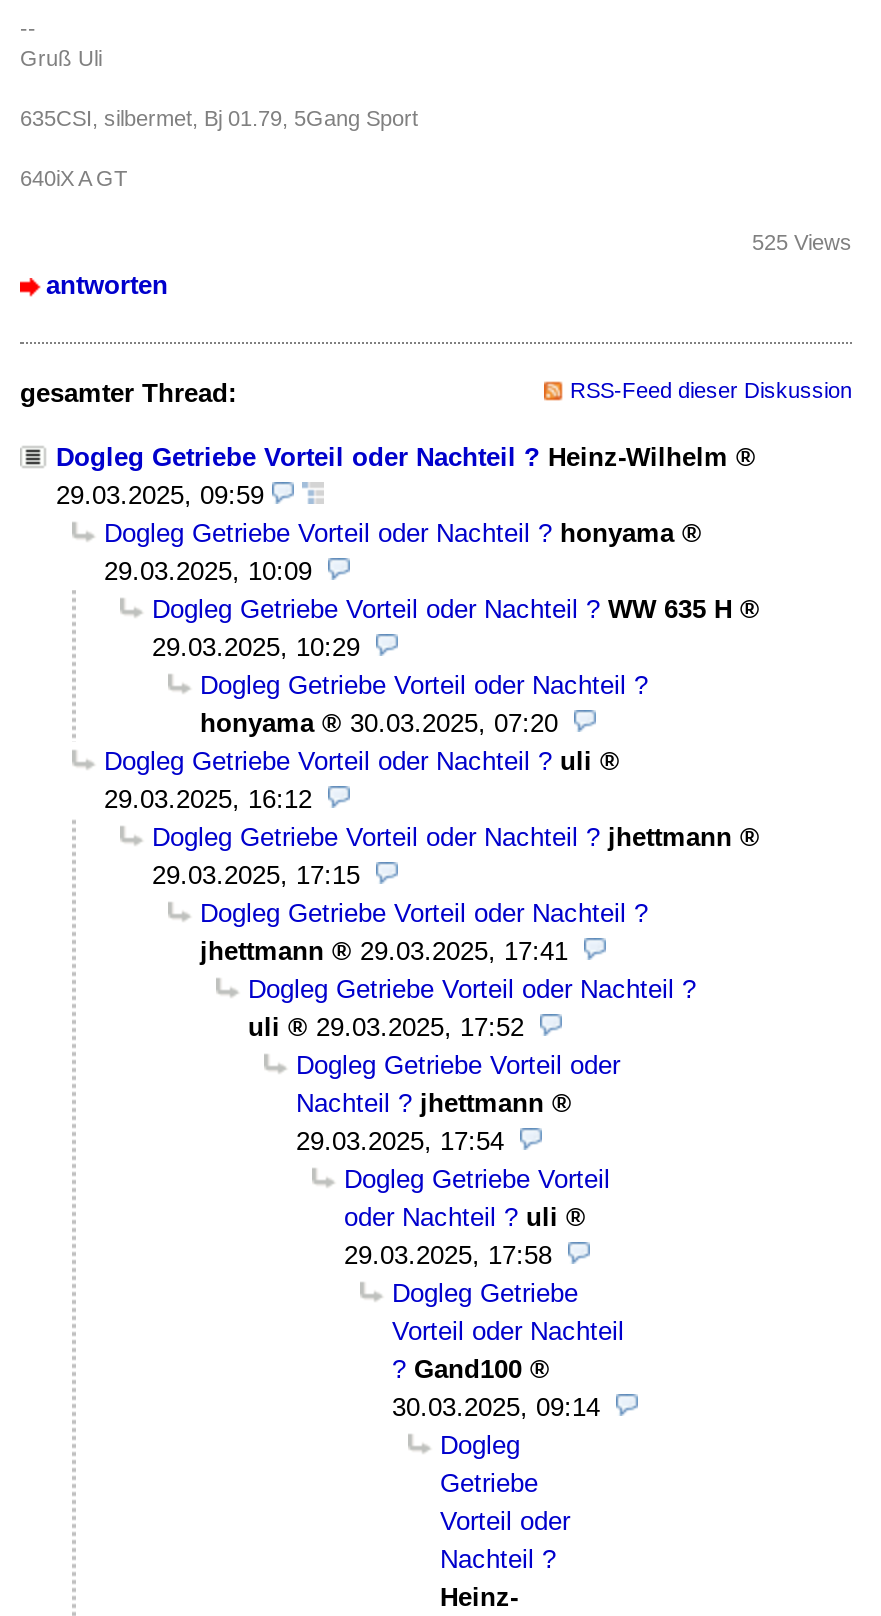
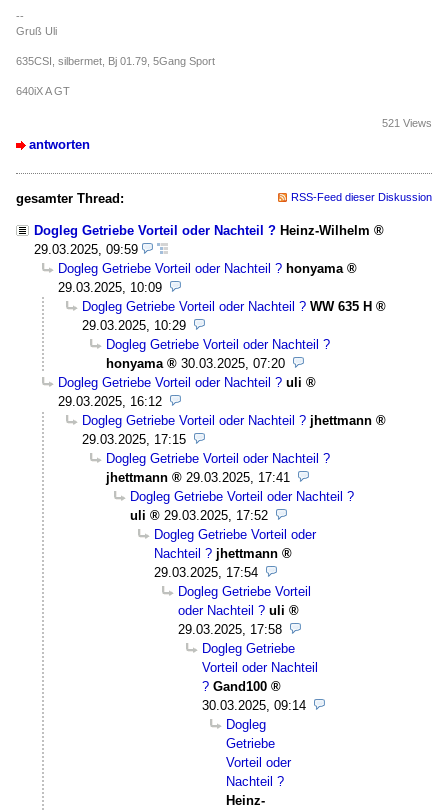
- 525 Views
+ 521 Views
